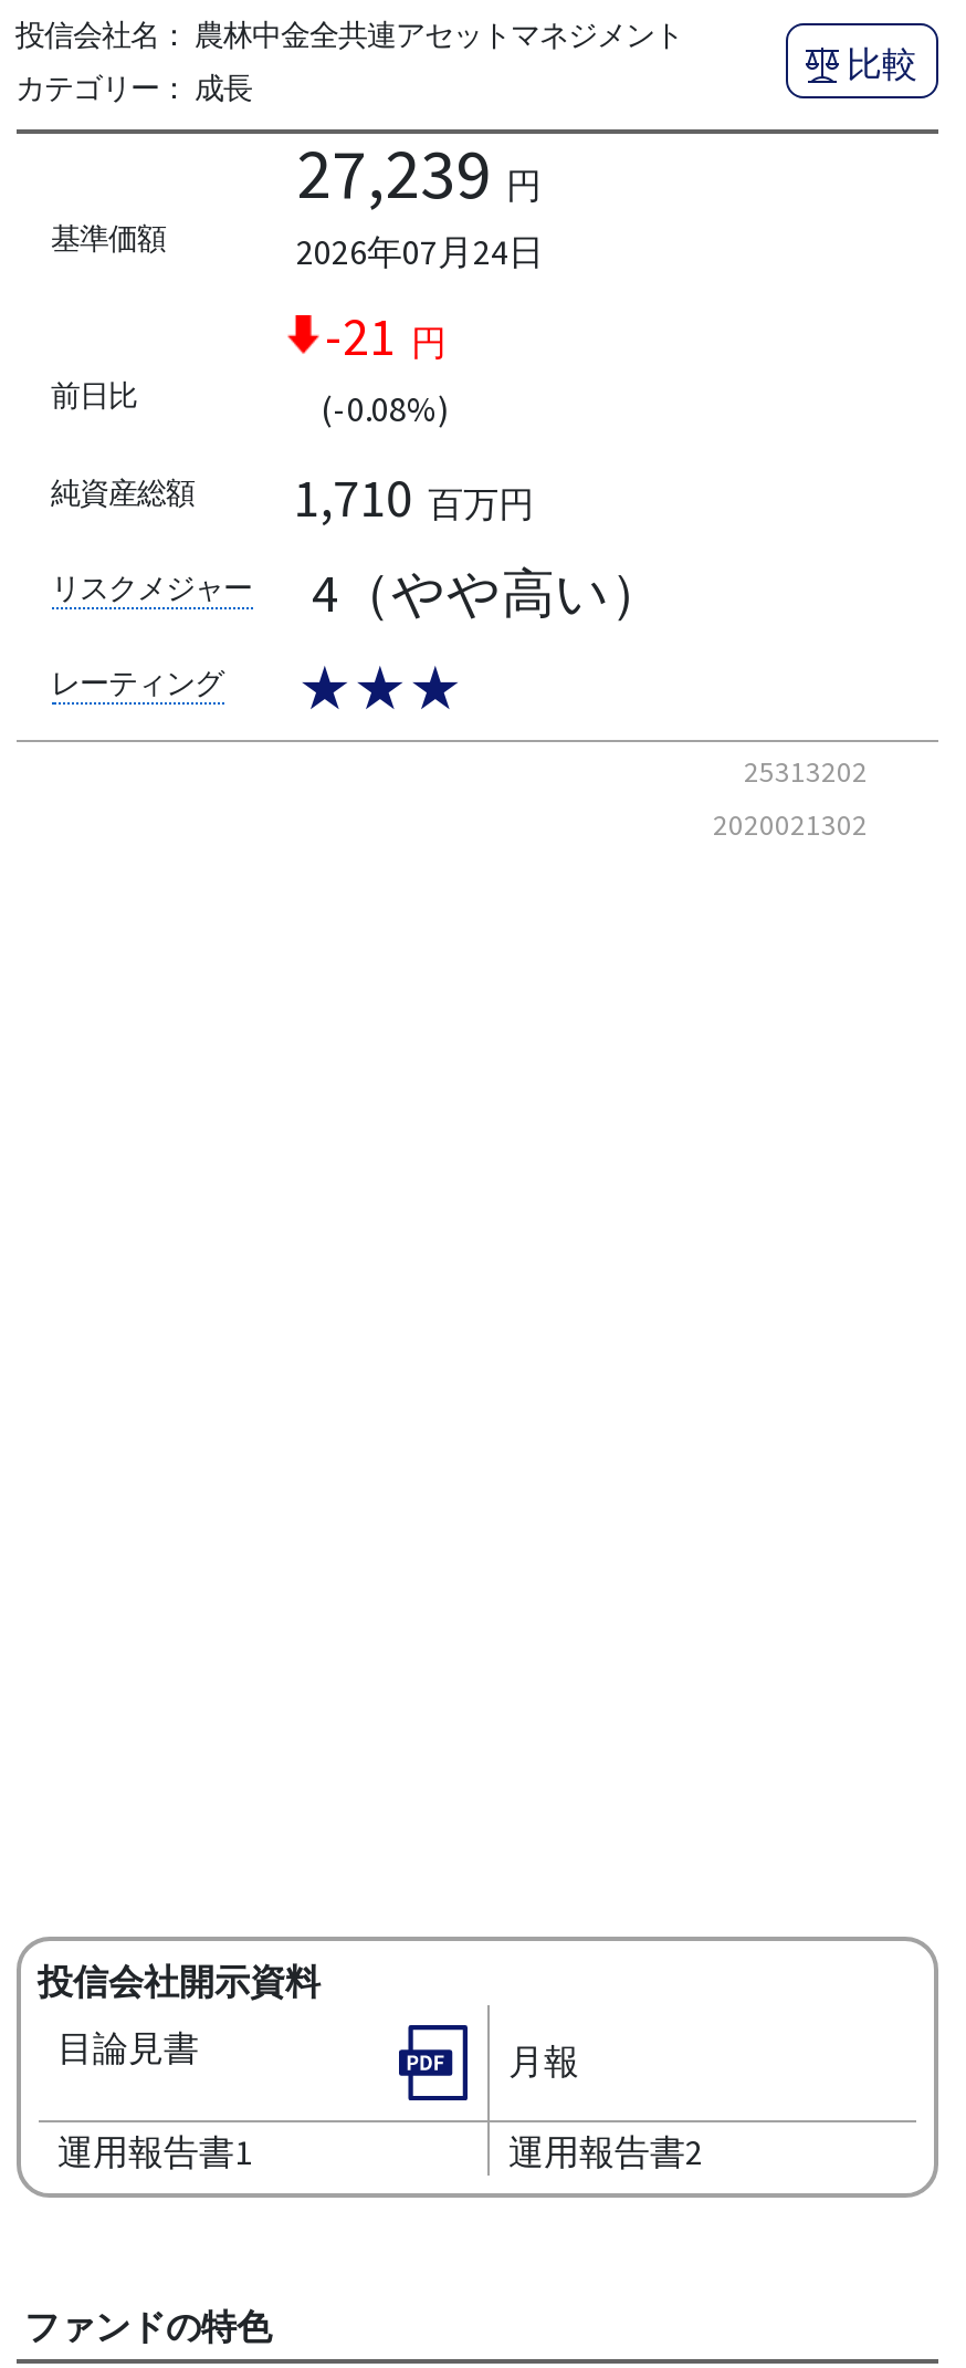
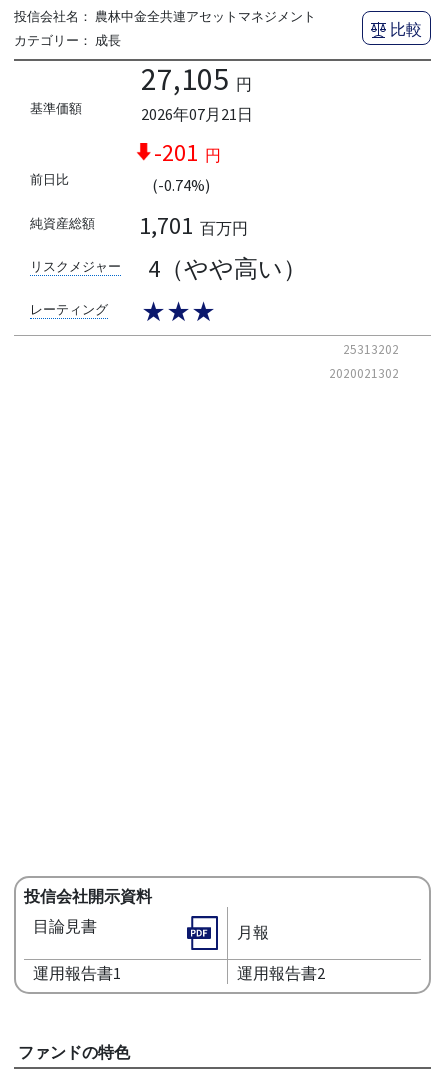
- 27,239 円
+ 27,105 円

- 2026年07月24日
+ 2026年07月21日

- -21 円
+ -201 円

- (-0.08%)
+ (-0.74%)

- 1,710 百万円
+ 1,701 百万円
